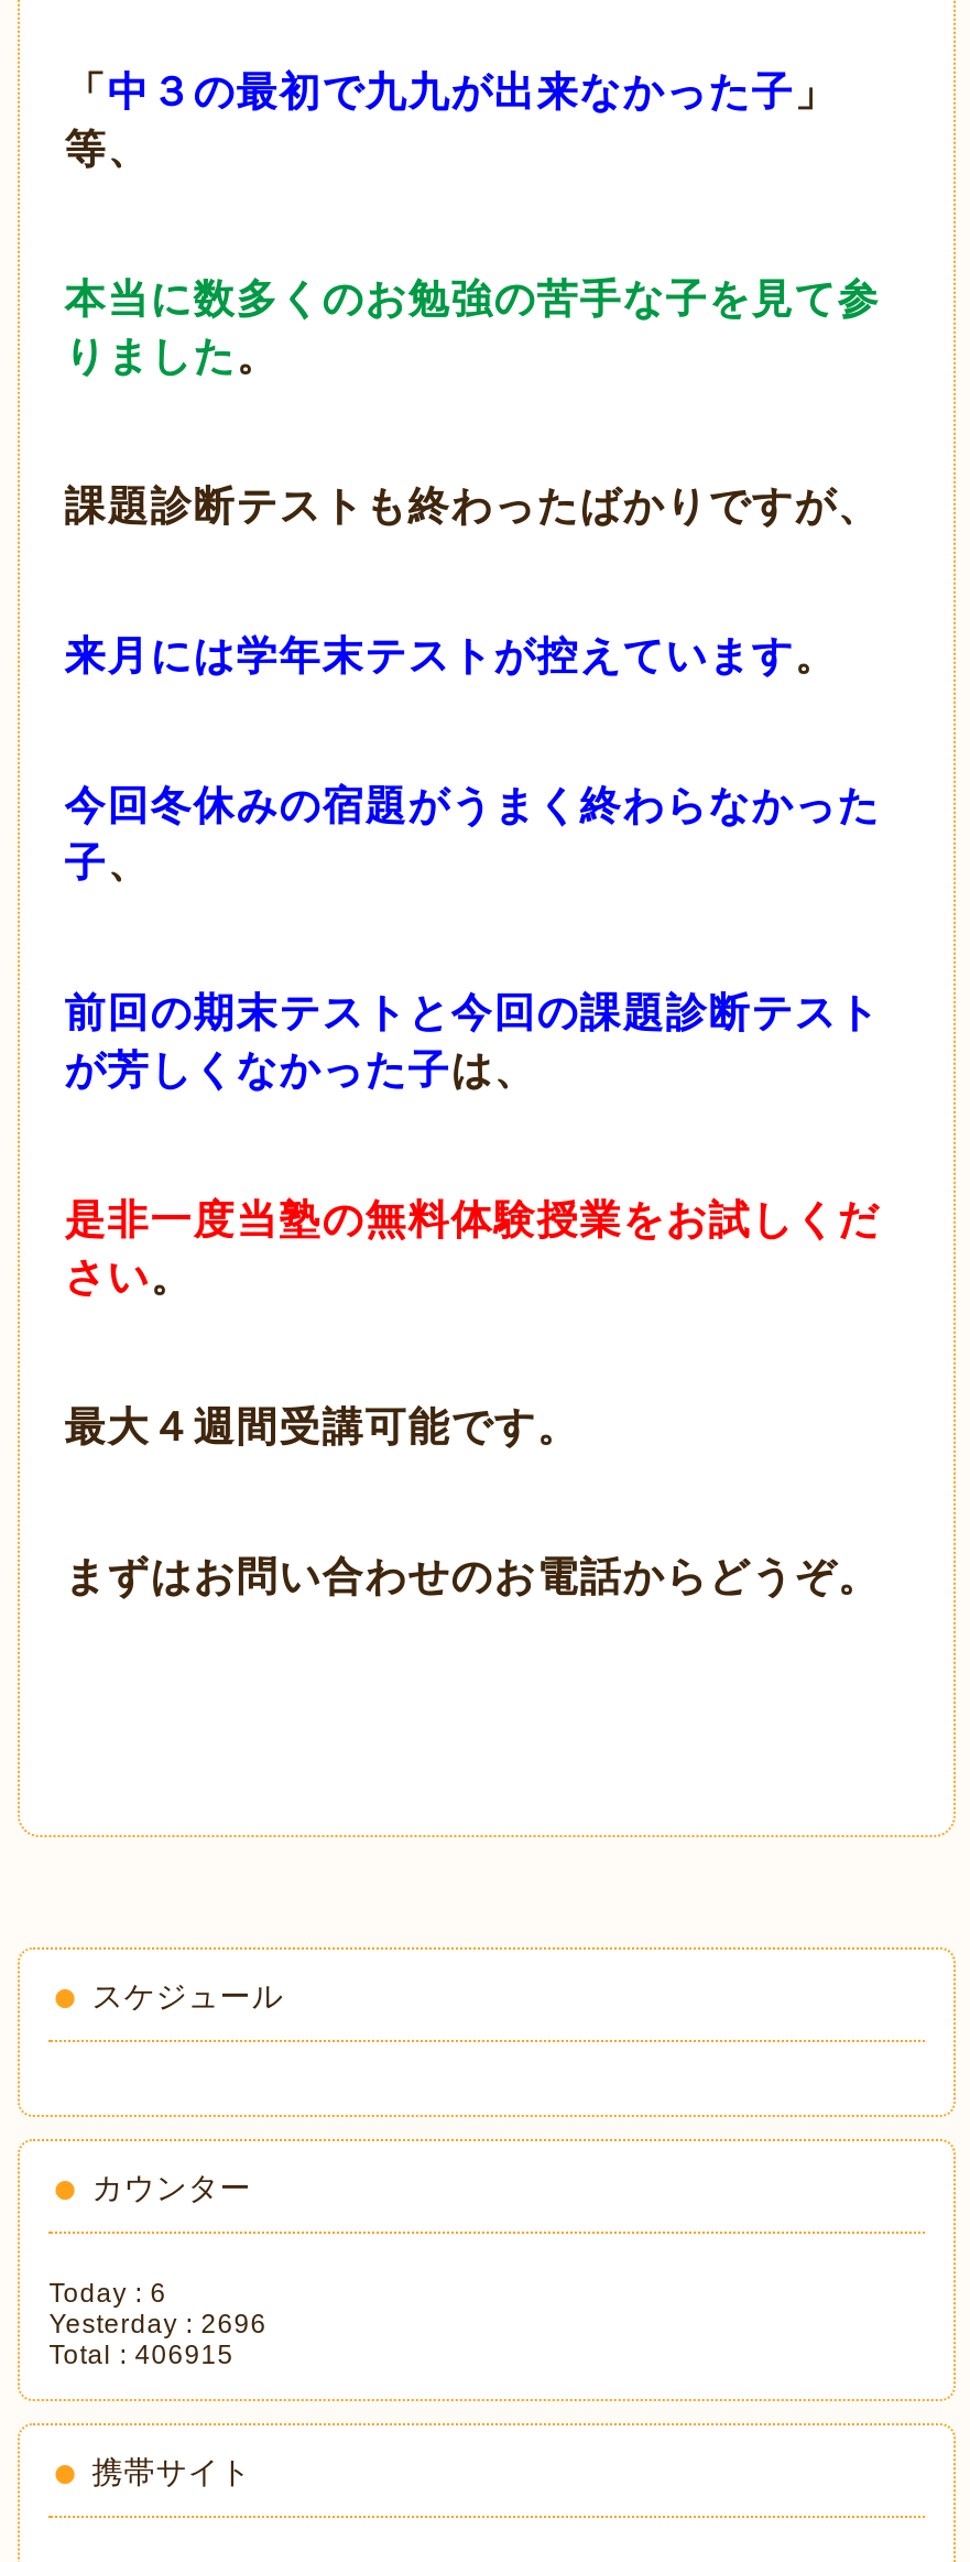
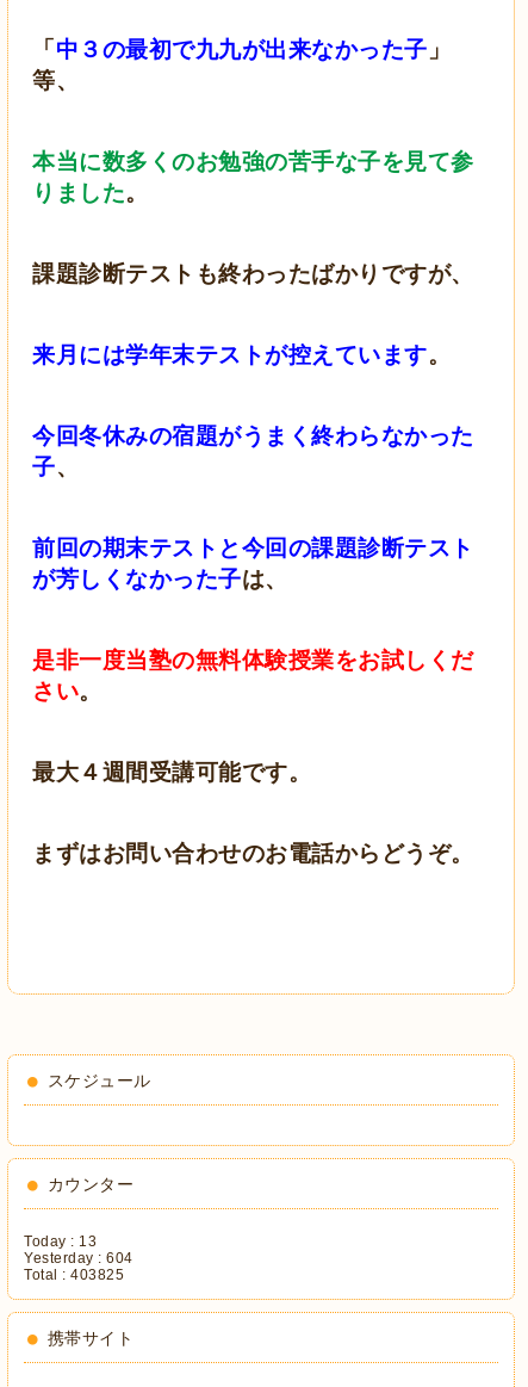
- Today : 6
+ Today : 13

- Yesterday : 2696
+ Yesterday : 604

- Total : 406915
+ Total : 403825
